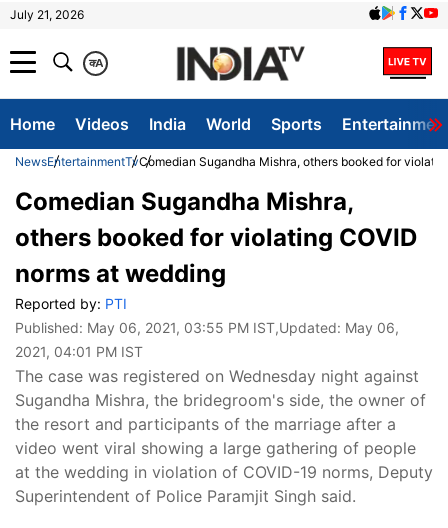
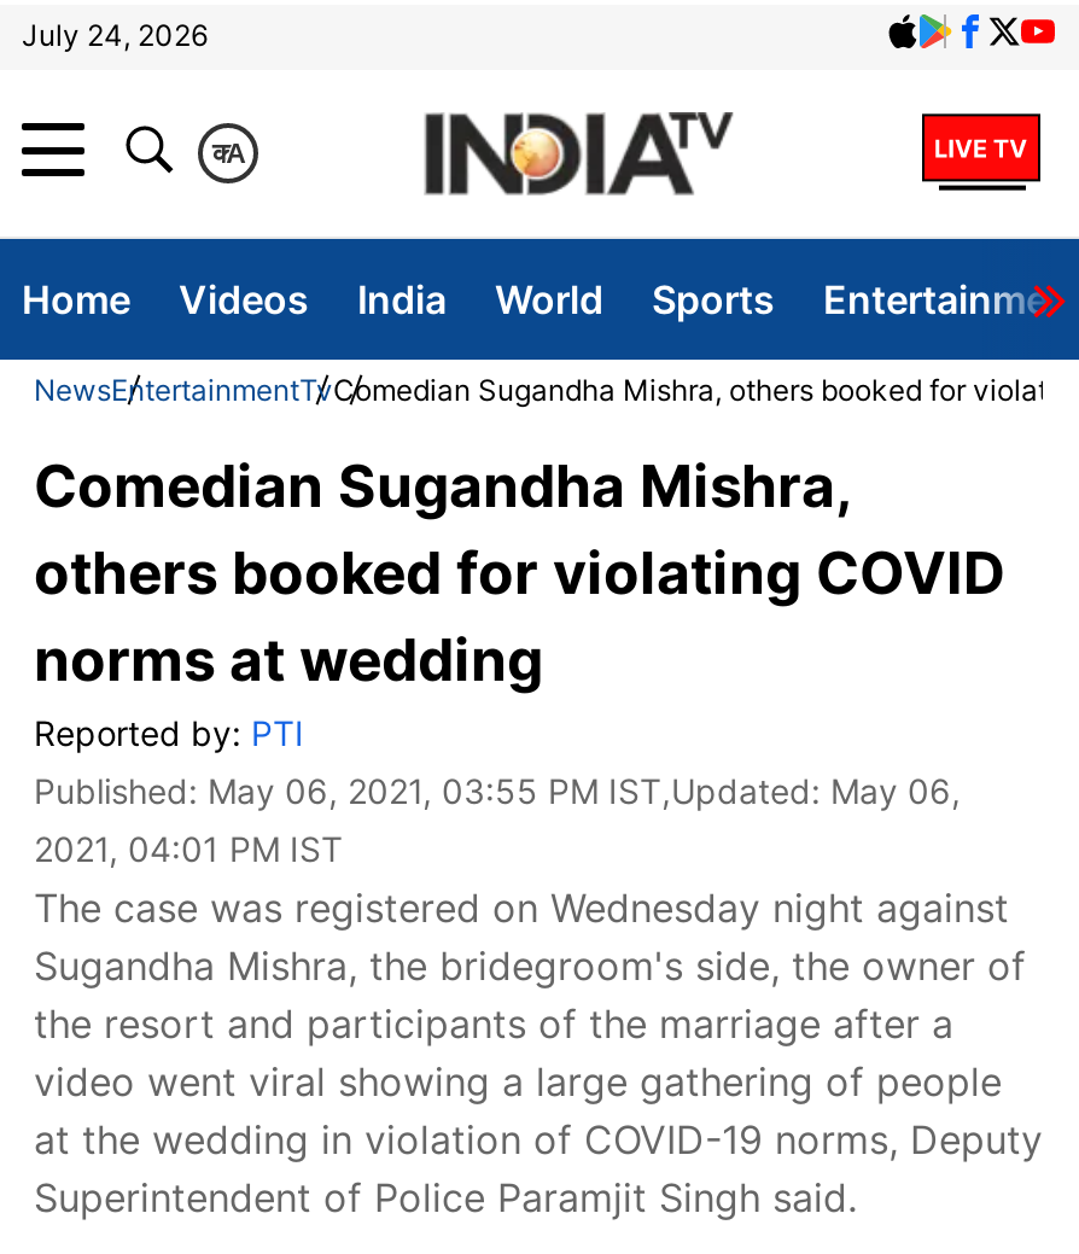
- July 21, 2026
+ July 24, 2026
